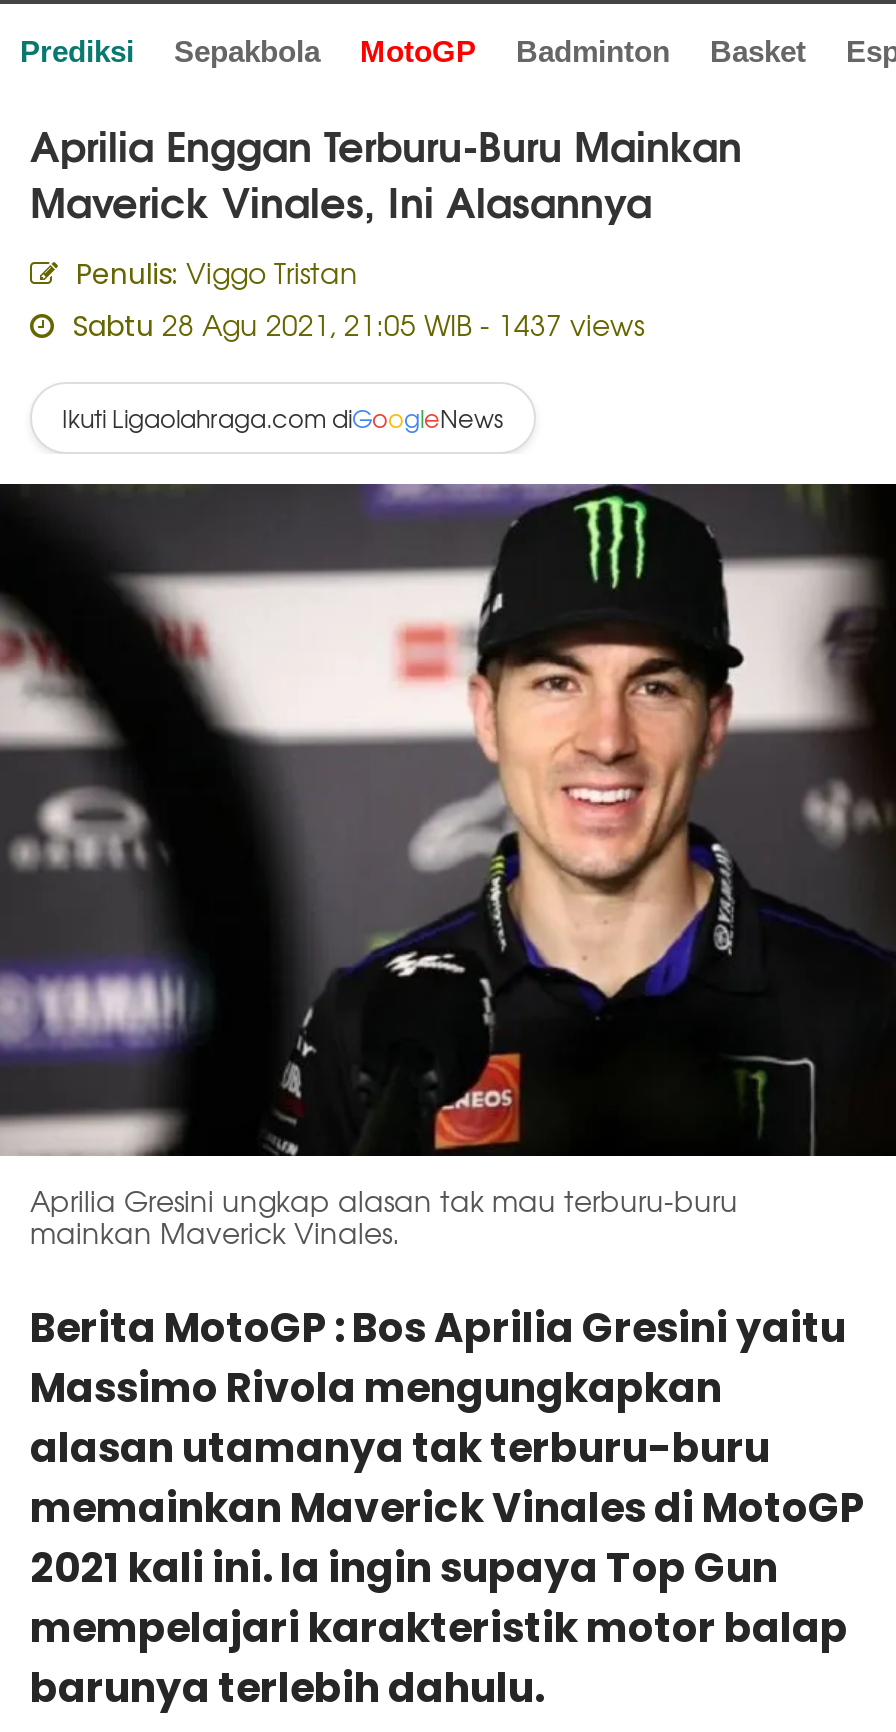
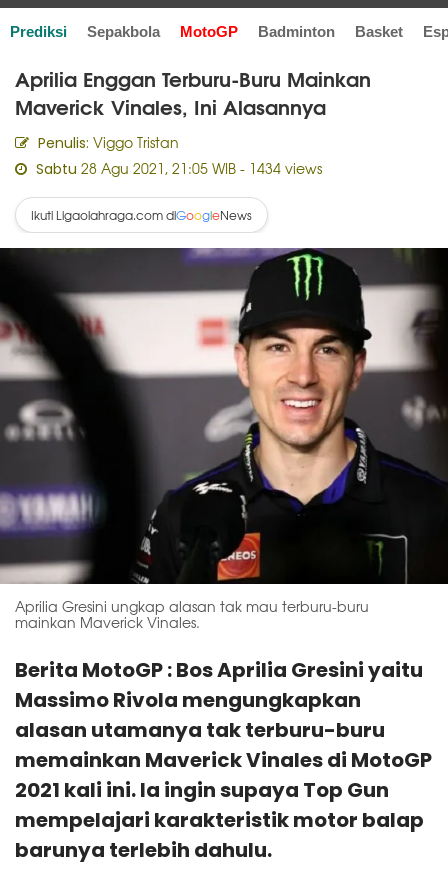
- Sabtu 28 Agu 2021, 21:05 WIB - 1437 views
+ Sabtu 28 Agu 2021, 21:05 WIB - 1434 views
